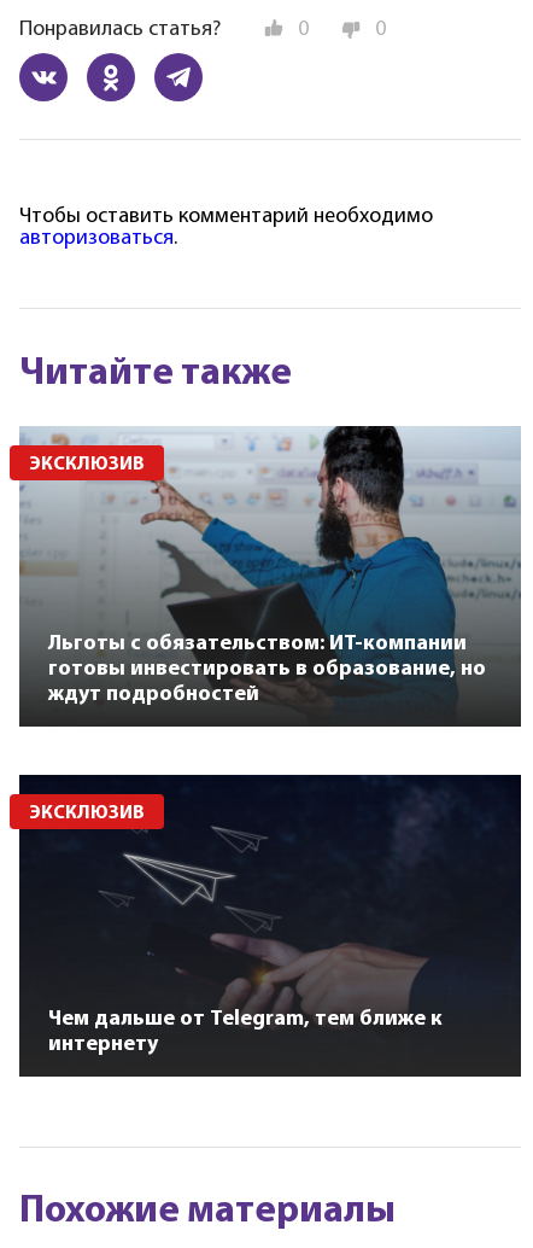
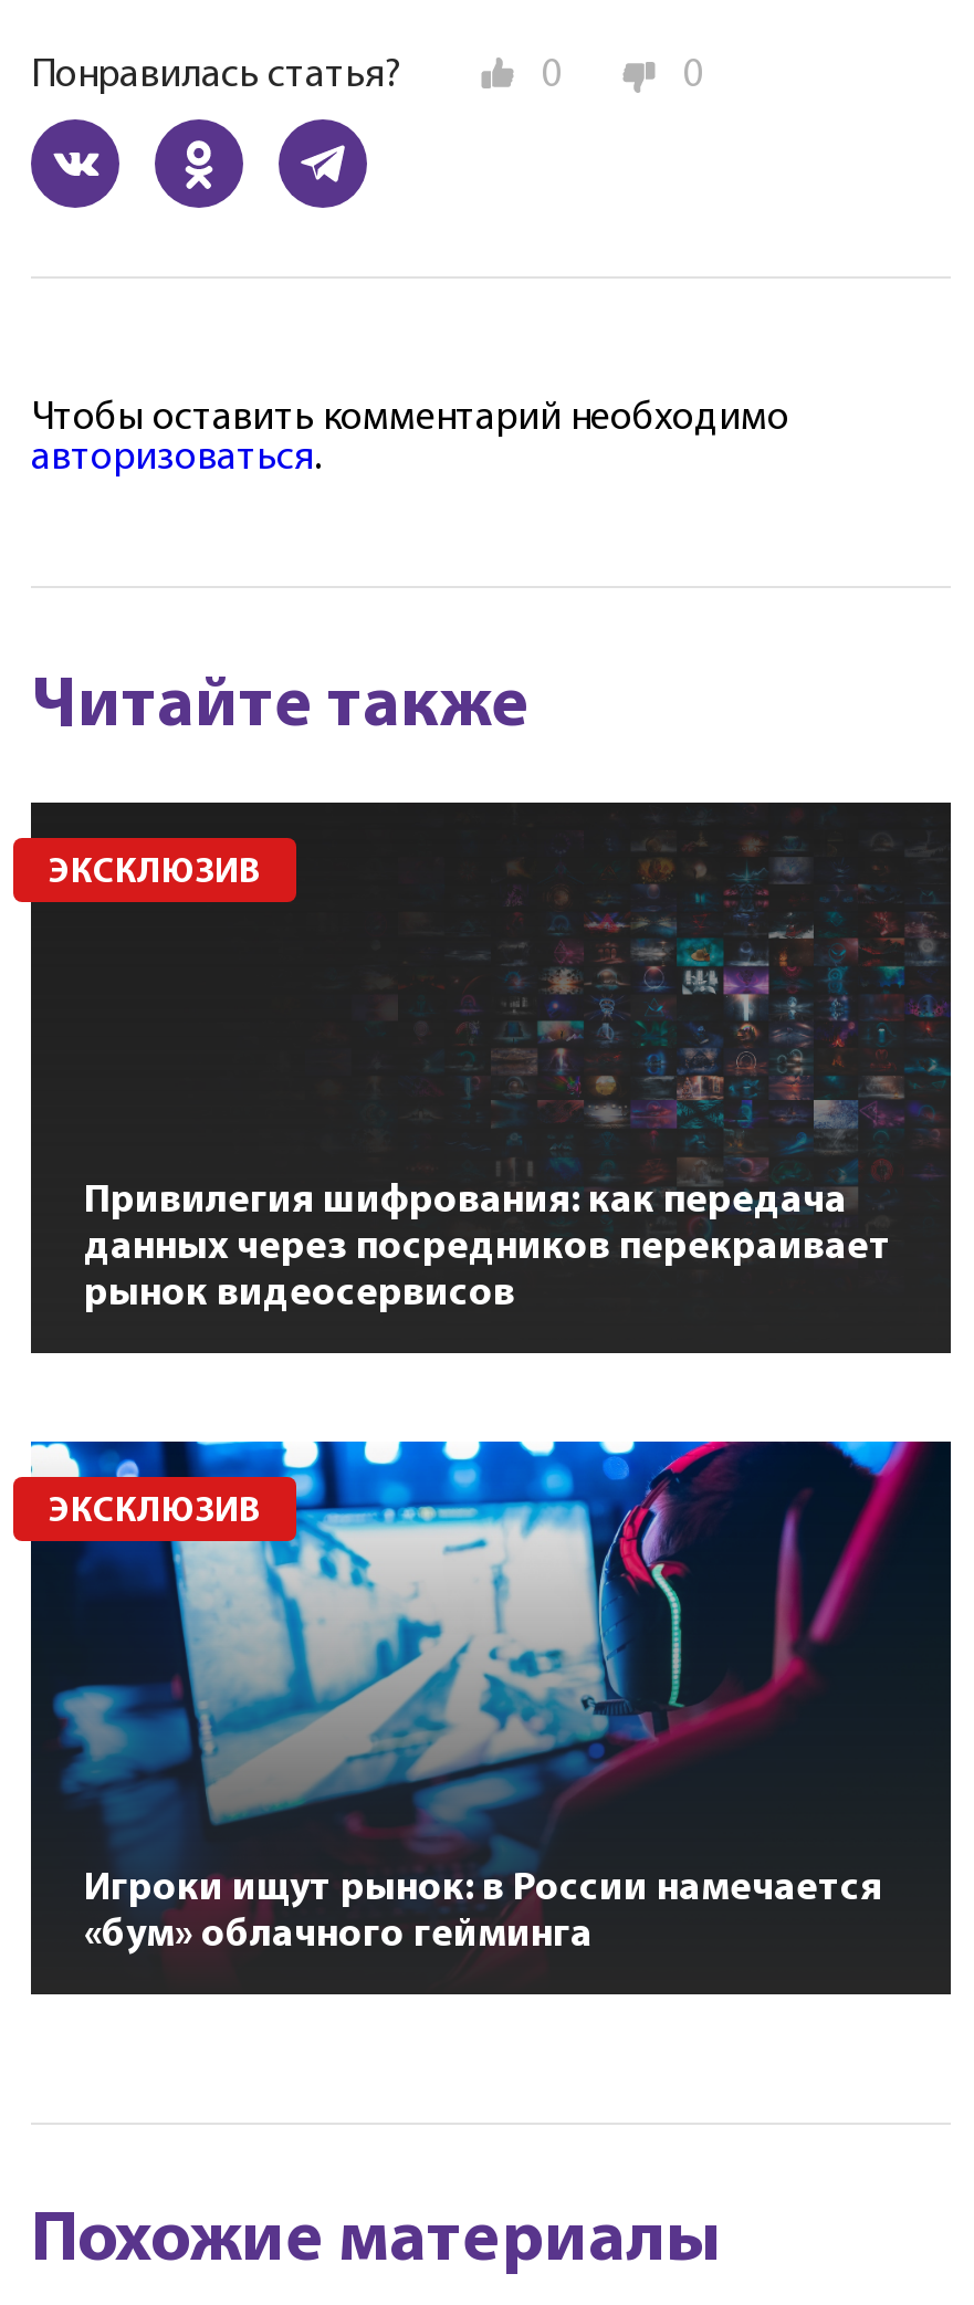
- [image]
- Льготы с обязательством: ИТ-компании
- готовы инвестировать в образование, но
- ждут подробностей
+ [image]
+ Привилегия шифрования: как передача
+ данных через посредников перекраивает
+ рынок видеосервисов

- [image]
- Чем дальше от Telegram, тем ближе к
- интернету
+ [image]
+ Игроки ищут рынок: в России намечается
+ «бум» облачного гейминга
